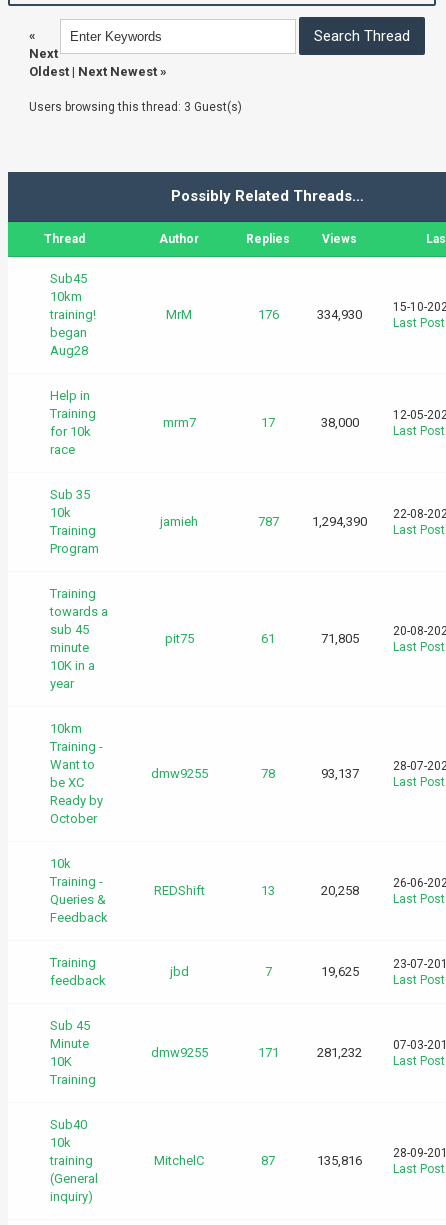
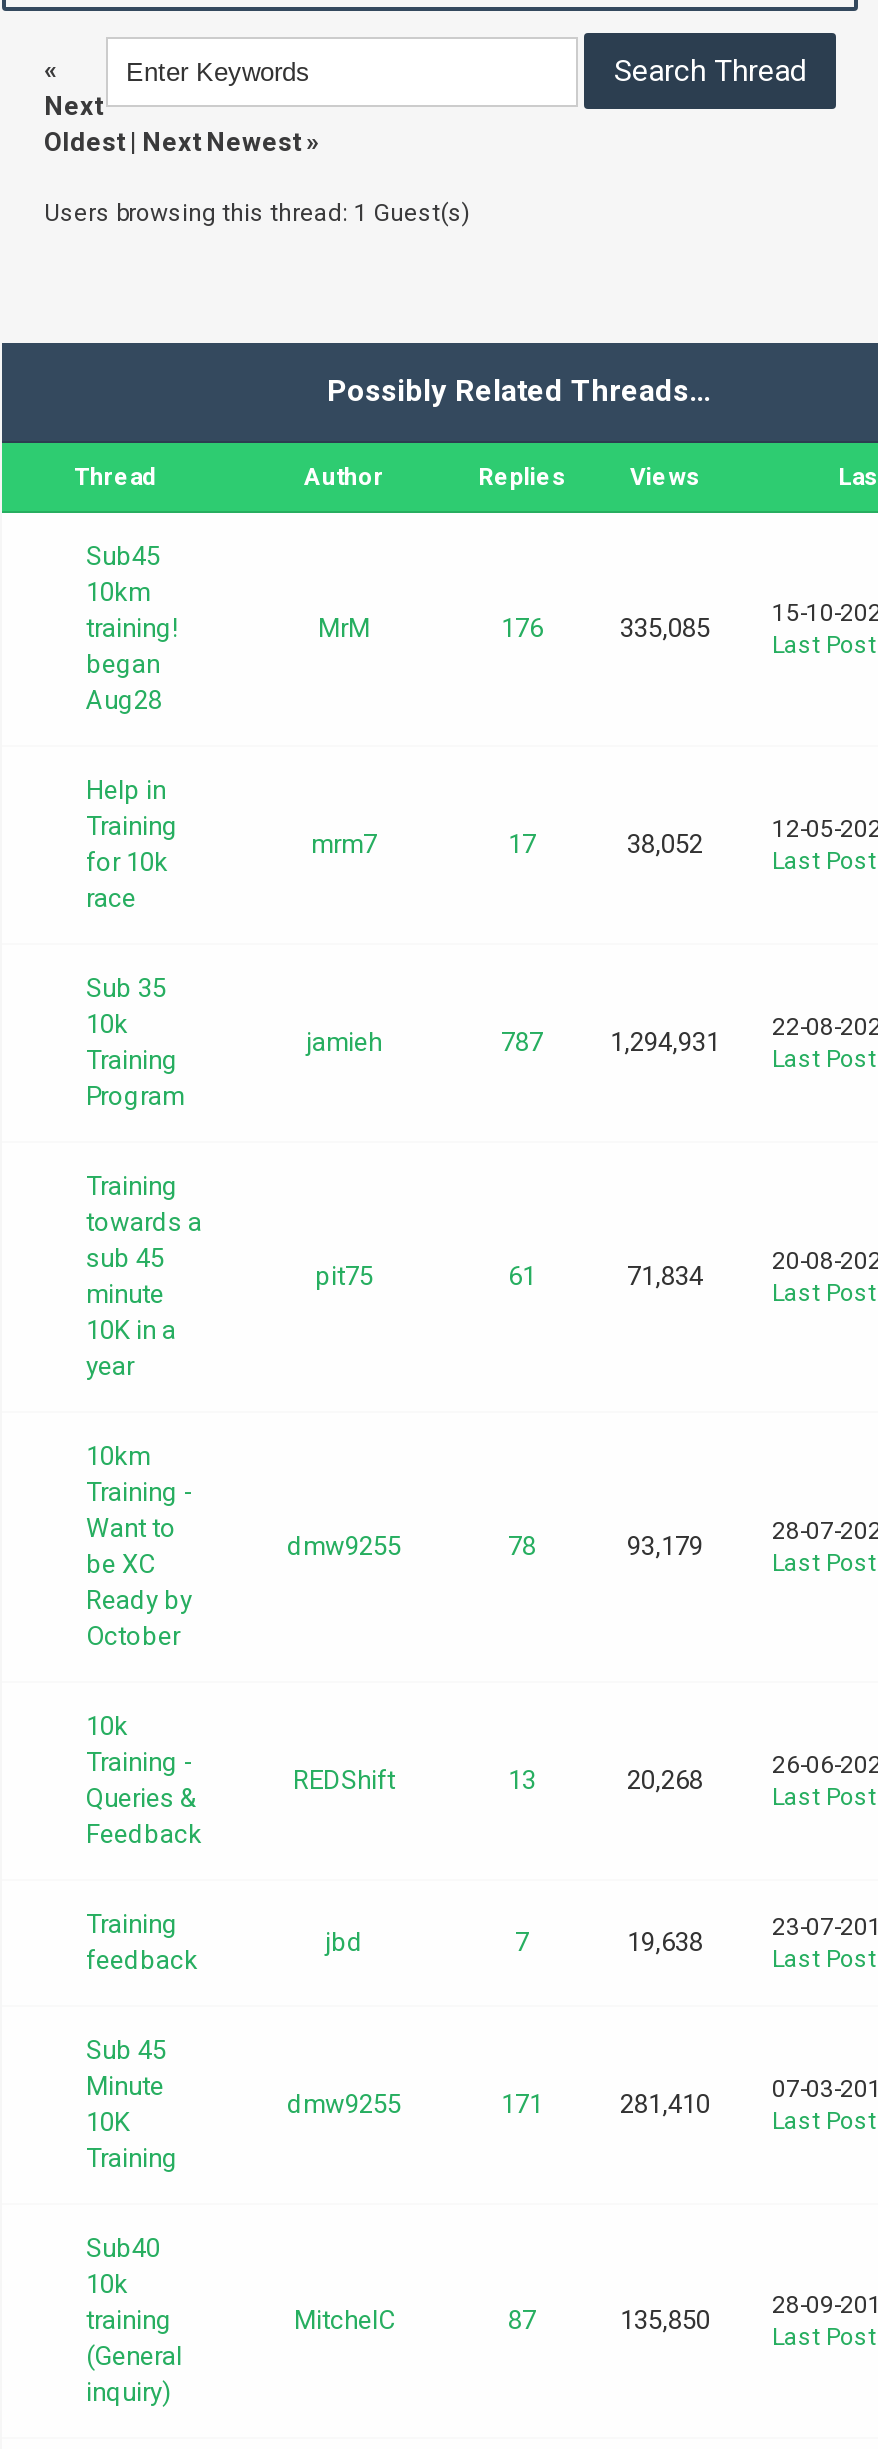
- Users browsing this thread: 3 Guest(s)
+ Users browsing this thread: 1 Guest(s)

- 334,930
+ 335,085

- 38,000
+ 38,052

- 1,294,390
+ 1,294,931

- 71,805
+ 71,834

- 93,137
+ 93,179

- 20,258
+ 20,268

- 19,625
+ 19,638

- 281,232
+ 281,410

- 135,816
+ 135,850
